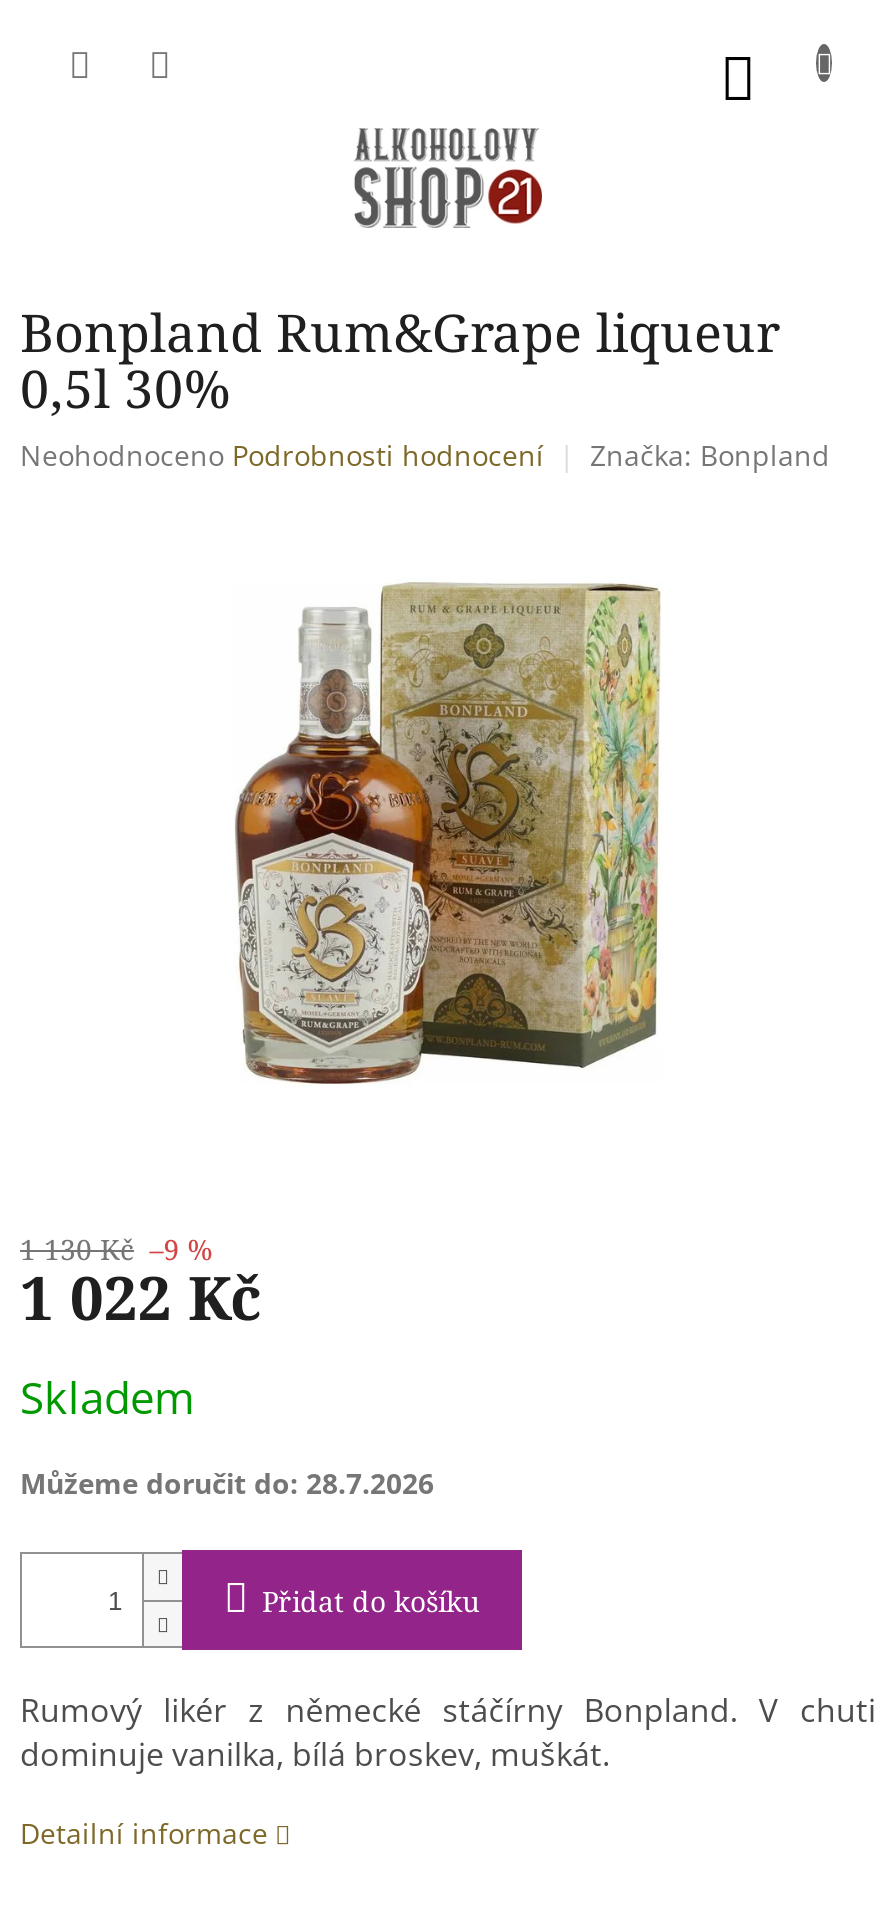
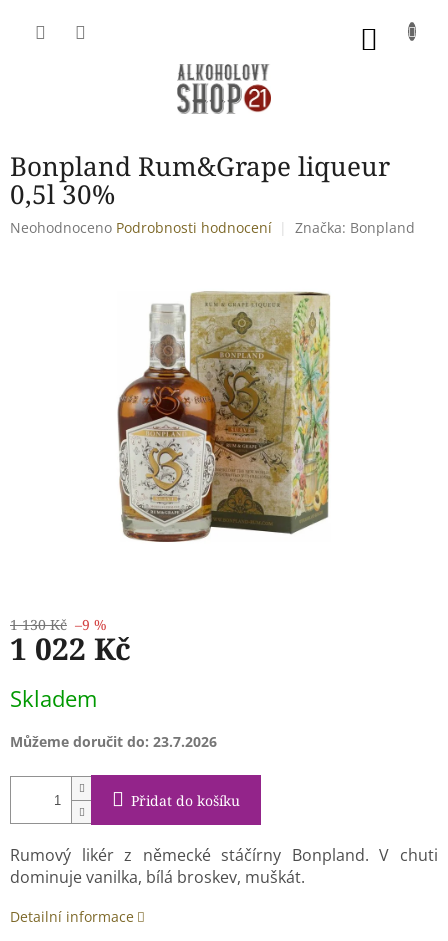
- Můžeme doručit do: 28.7.2026
+ Můžeme doručit do: 23.7.2026
